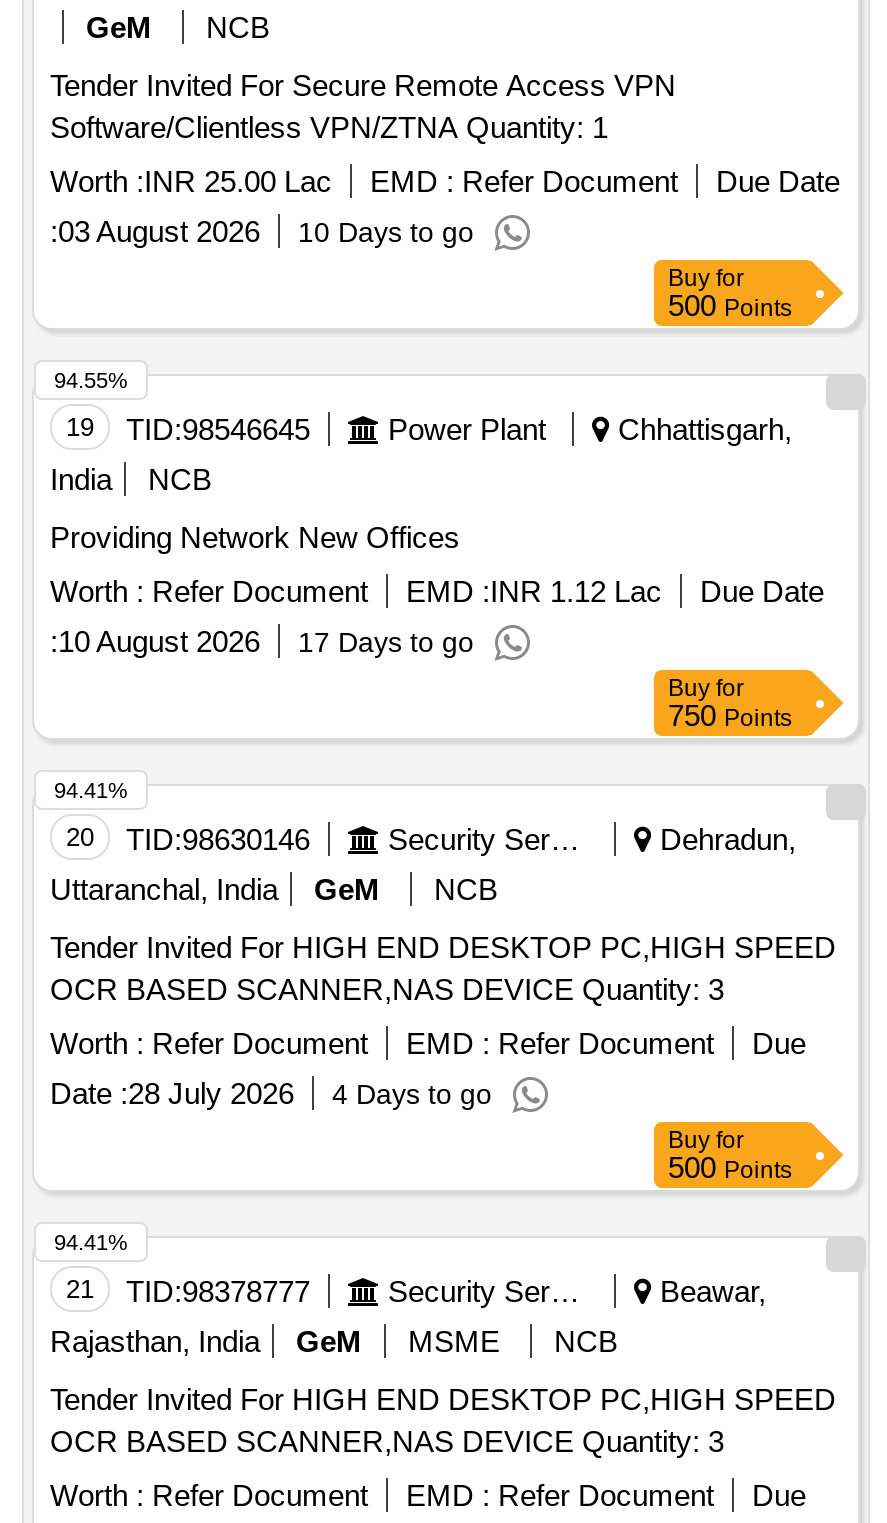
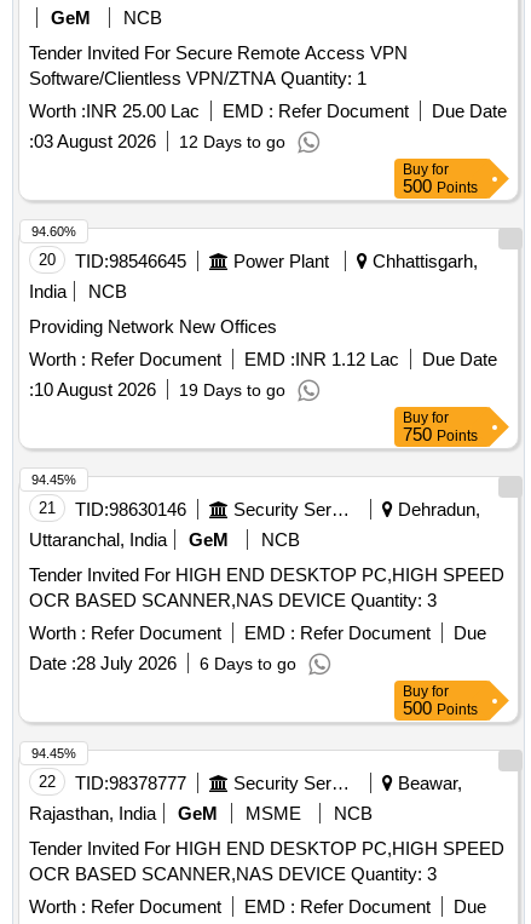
- :03 August 2026 10 Days to go
+ :03 August 2026 12 Days to go

- 94.55%
+ 94.60%

- 19 TID:98546645
+ 20 TID:98546645

- :10 August 2026 17 Days to go
+ :10 August 2026 19 Days to go

- 94.41%
+ 94.45%

- 20 TID:98630146
+ 21 TID:98630146

- Date : 28 July 2026 4 Days to go
+ Date : 28 July 2026 6 Days to go

- 94.41%
+ 94.45%

- 21 TID:98378777
+ 22 TID:98378777
